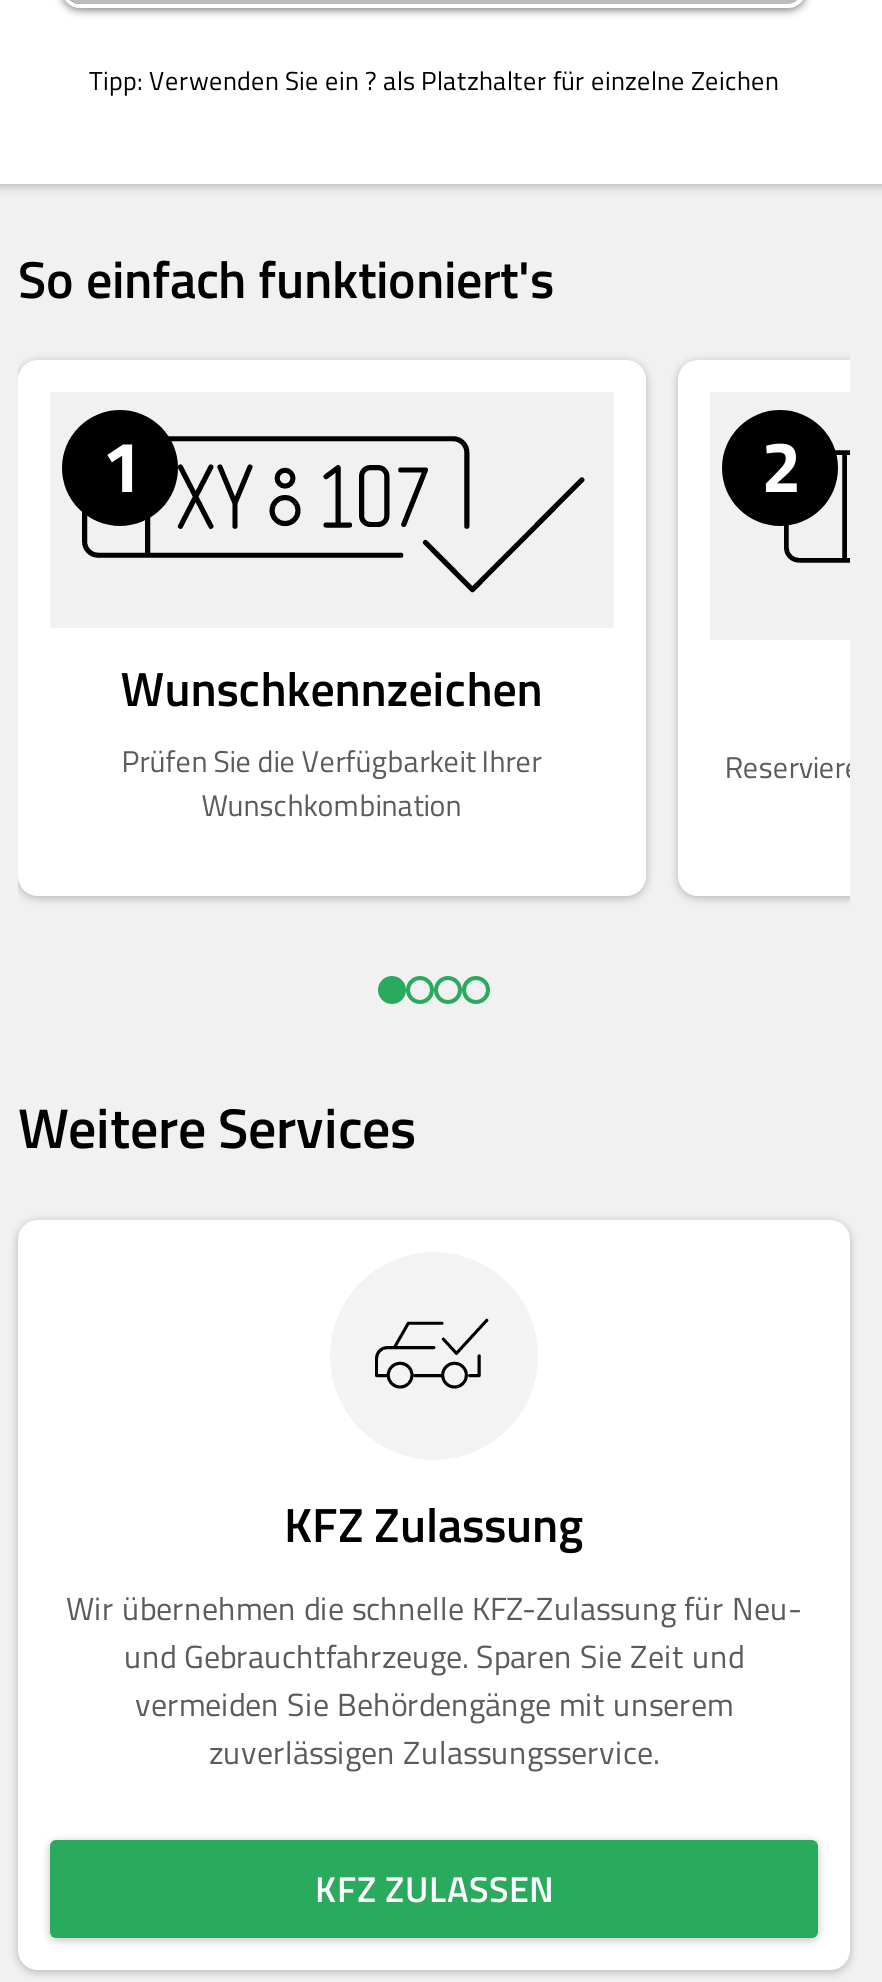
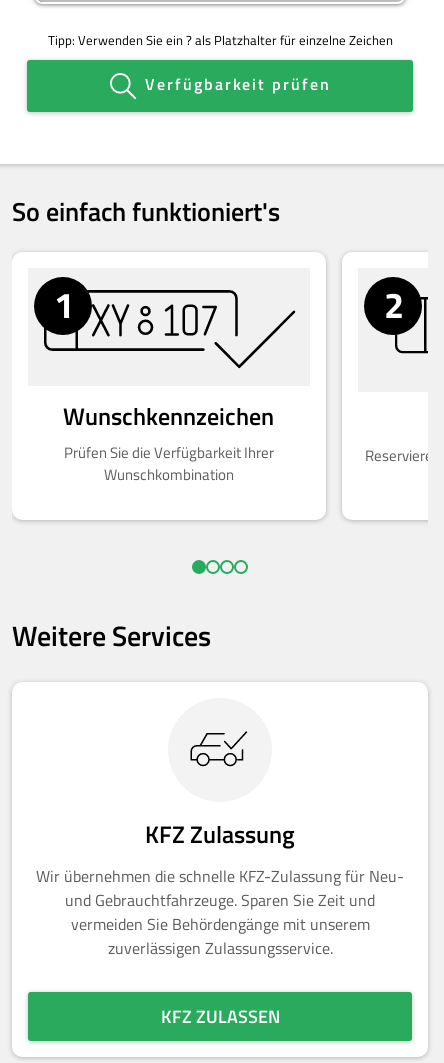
+ Verfügbarkeit prüfen
